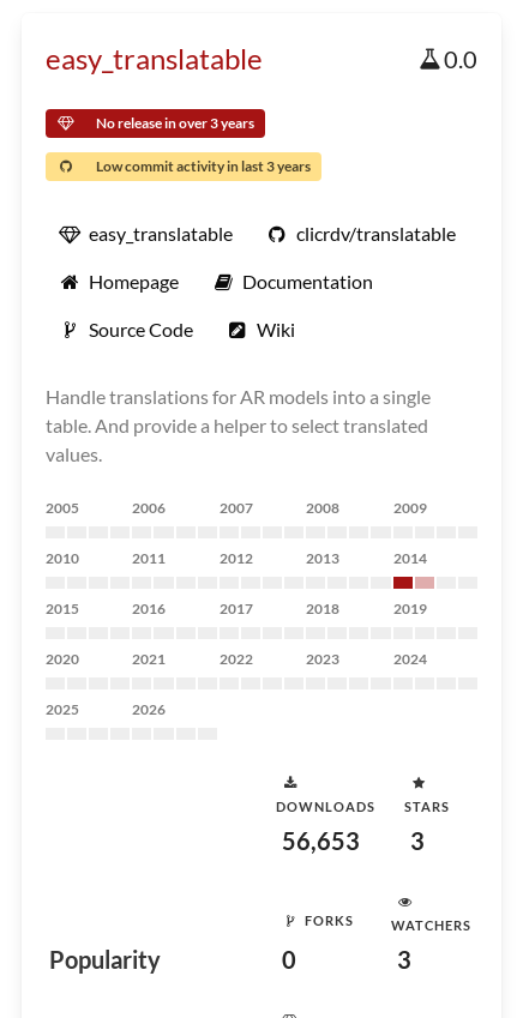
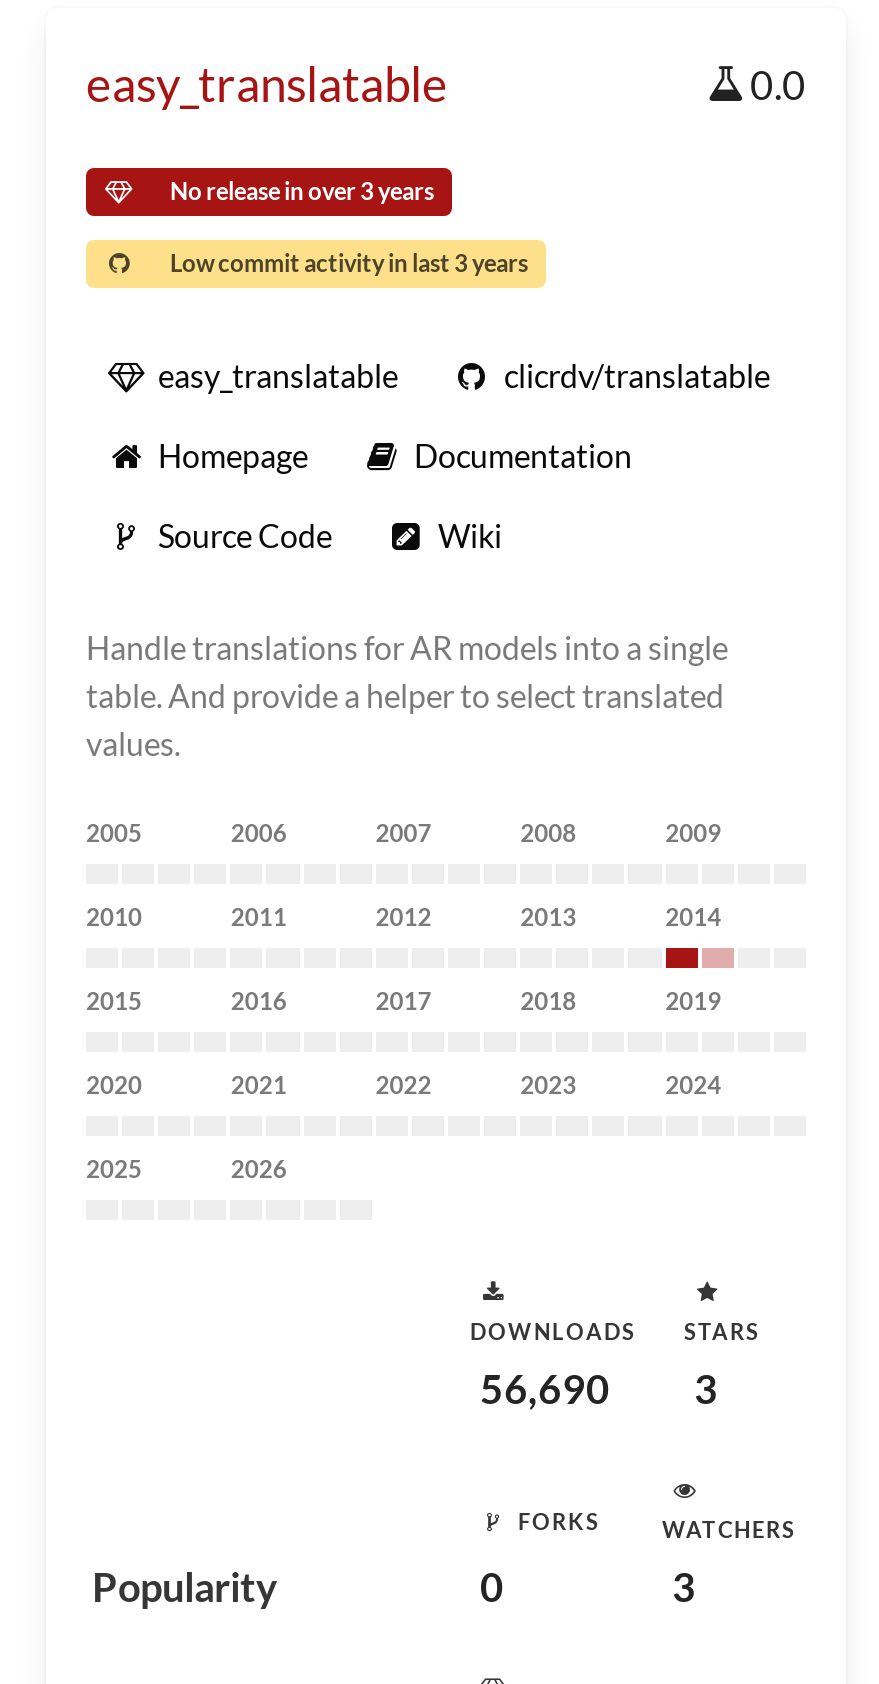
- 56,653 3
+ 56,690 3
